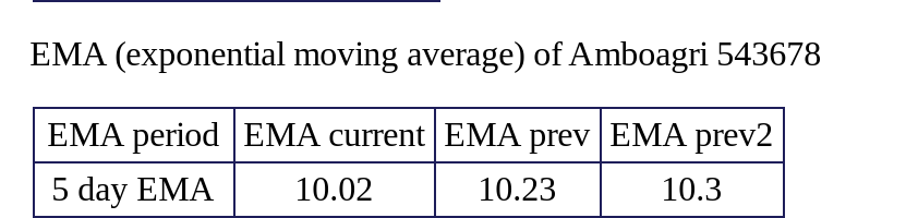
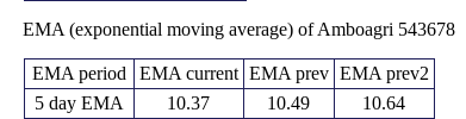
- 10.02
+ 10.37

- 10.23
+ 10.49

- 10.3
+ 10.64
